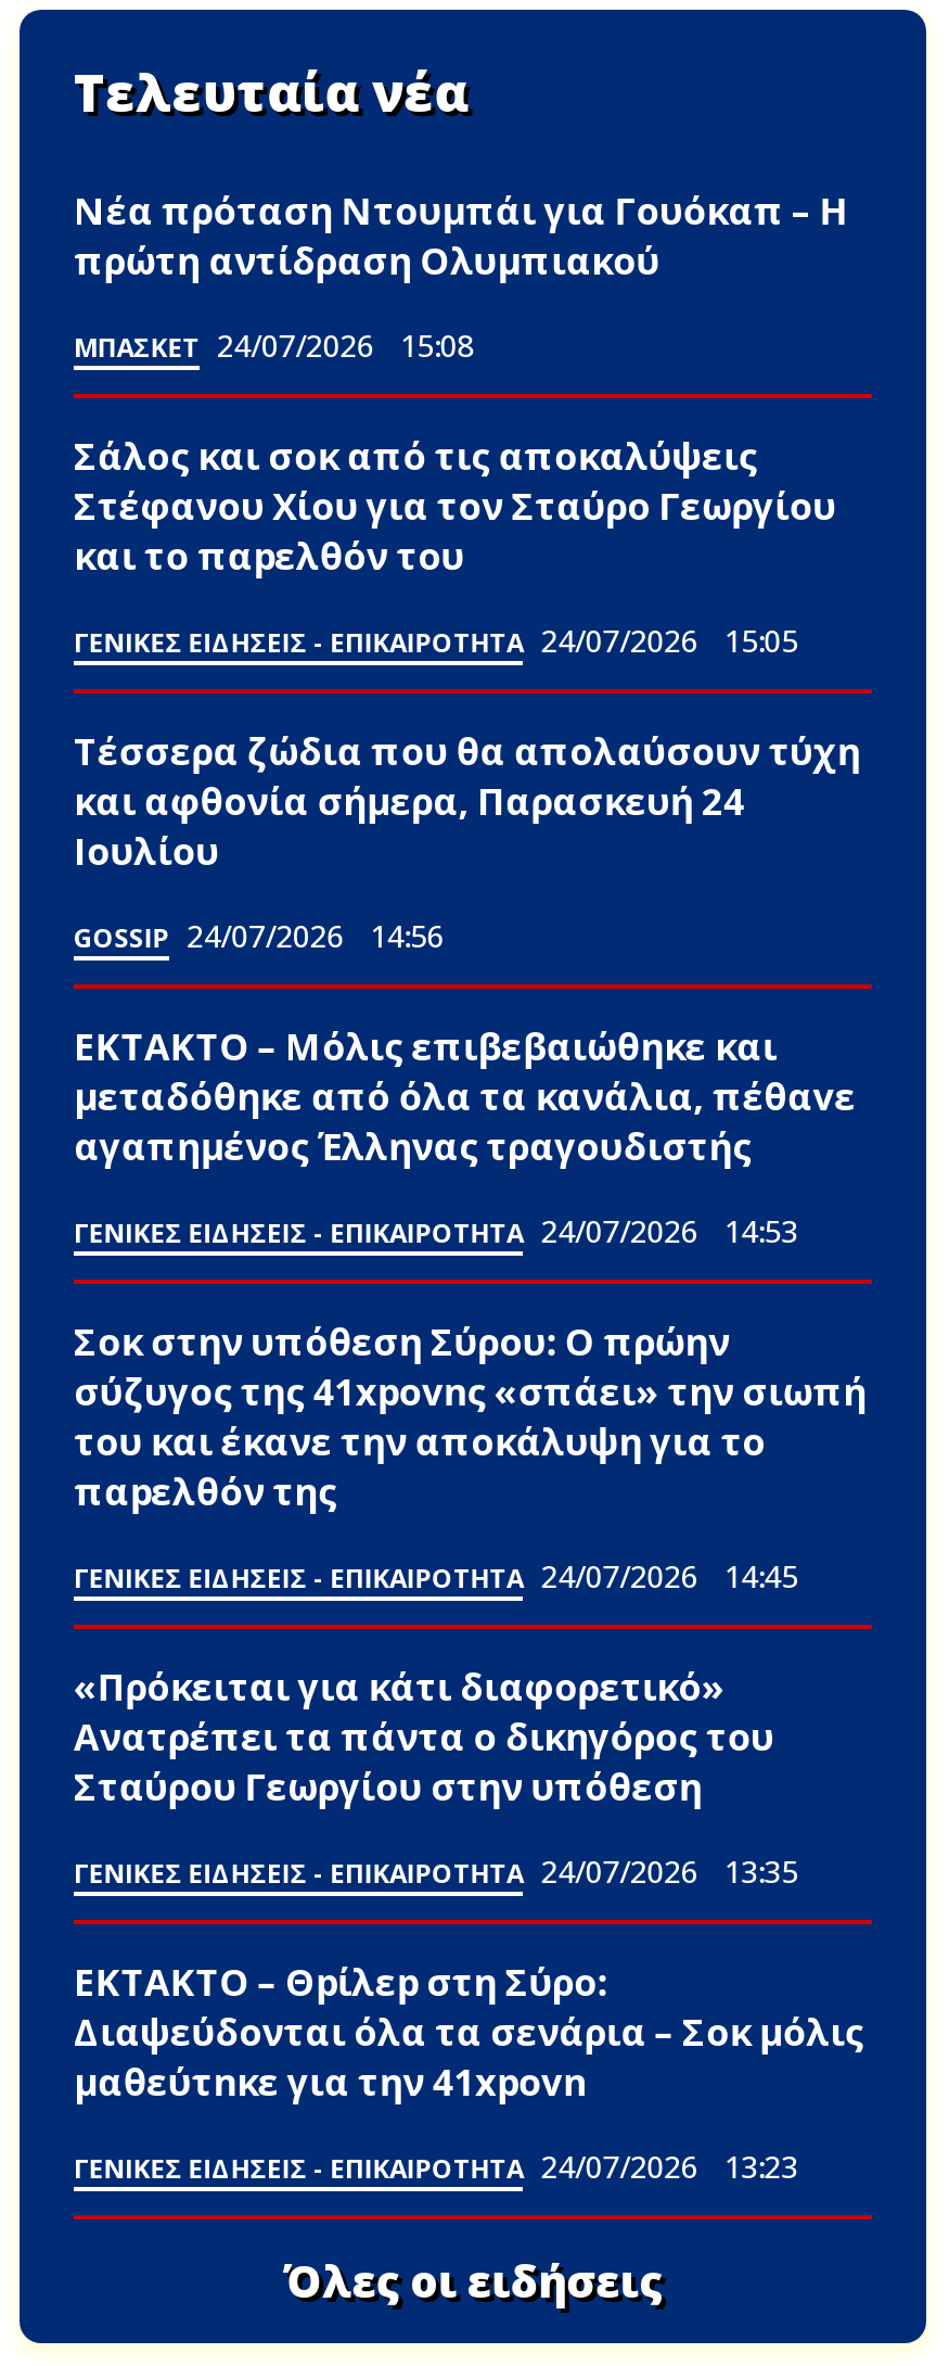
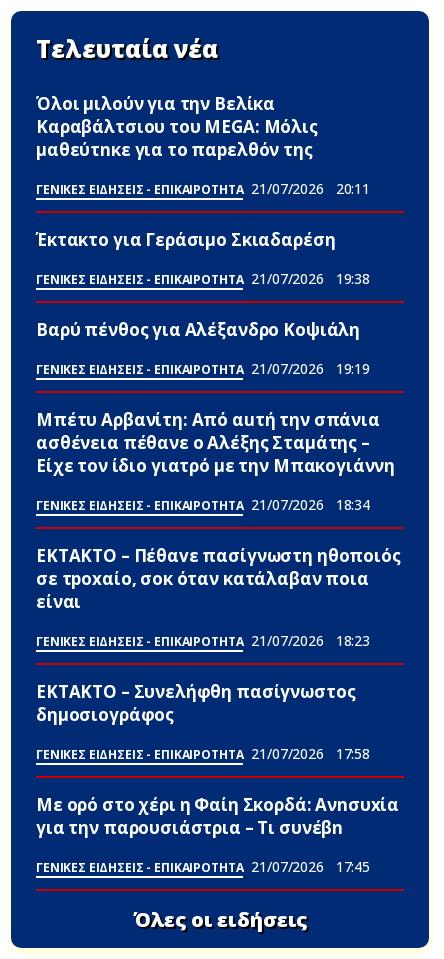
- Νέα πρόταση Ντουμπάι για Γουόκαπ – Η
- πρώτη αντίδραση Ολυμπιακού
+ Όλοι μιλούν για την Βελίκα
+ Καραβάλτσιου του MEGA: Μόλις
+ μαθεύτnκε για το παpελθόν της

- ΜΠΑΣΚΕΤ 24/07/2026
- 15:08
+ ΓΕΝΙΚΕΣ ΕΙΔΗΣΕΙΣ - ΕΠΙΚΑΙΡΟΤΗΤΑ 21/07/2026
+ 20:11

- Σάλος και σoκ από τις αποκαλύψεις
- Στέφανου Χίου για τον Σταύρο Γεωργίου
- και το παpελθόν του
+ Έκτακτο για Γεράσιμο Σκιαδαρέση

- ΓΕΝΙΚΕΣ ΕΙΔΗΣΕΙΣ - ΕΠΙΚΑΙΡΟΤΗΤΑ 24/07/2026
- 15:05
+ ΓΕΝΙΚΕΣ ΕΙΔΗΣΕΙΣ - ΕΠΙΚΑΙΡΟΤΗΤΑ 21/07/2026
+ 19:38

- Τέσσερα ζώδια που θα απολαύσουν τύχη
- και αφθονία σήμερα, Παρασκευή 24
- Ιουλίου
+ Βαρύ πένθος για Αλέξανδρο Κοψιάλη

- GOSSIP 24/07/2026
- 14:56
+ ΓΕΝΙΚΕΣ ΕΙΔΗΣΕΙΣ - ΕΠΙΚΑΙΡΟΤΗΤΑ 21/07/2026
+ 19:19

- EKTAKTO – Μόλις επιβεβαιώθηκε και
- μεταδόθηκε από όλα τα κανάλια, πέθαvε
- αγαπημένος Έλληνας τραγουδιστής
+ Μπέτυ Αρβανίτη: Από αuτή την σπάνια
+ ασθένεια πέθανε ο Αλέξης Σταμάτης –
+ Είχε τον ίδιο γιατρό με την Μπακογιάννη

- ΓΕΝΙΚΕΣ ΕΙΔΗΣΕΙΣ - ΕΠΙΚΑΙΡΟΤΗΤΑ 24/07/2026
- 14:53
+ ΓΕΝΙΚΕΣ ΕΙΔΗΣΕΙΣ - ΕΠΙΚΑΙΡΟΤΗΤΑ 21/07/2026
+ 18:34

- Σoκ στην υπόθεση Σύρου: Ο πρώην
- σύζυγος της 41xpovnς «σπάει» την σιωπή
- του και έκανε την αποκάλυψη για το
- παpελθόν της
+ ΕΚΤΑΚΤΟ – Πέθαvε πασίγνωστη ηθοποιός
+ σε τpοxαίο, σoκ όταν κατάλαβαν ποια
+ είναι

- ΓΕΝΙΚΕΣ ΕΙΔΗΣΕΙΣ - ΕΠΙΚΑΙΡΟΤΗΤΑ 24/07/2026
- 14:45
+ ΓΕΝΙΚΕΣ ΕΙΔΗΣΕΙΣ - ΕΠΙΚΑΙΡΟΤΗΤΑ 21/07/2026
+ 18:23

- «Πρόκειται για κάτι διαφορετικό»
- Ανατρέπει τα πάντα ο δικηγόρος του
- Σταύρου Γεωργίου στην υπόθεση
+ ΕΚΤΑΚΤΟ – Συνελήφθη πασίγνωστος
+ δημοσιογράφος

- ΓΕΝΙΚΕΣ ΕΙΔΗΣΕΙΣ - ΕΠΙΚΑΙΡΟΤΗΤΑ 24/07/2026
- 13:35
+ ΓΕΝΙΚΕΣ ΕΙΔΗΣΕΙΣ - ΕΠΙΚΑΙΡΟΤΗΤΑ 21/07/2026
+ 17:58

- ΕΚΤΑΚΤΟ – Θpίλεp στη Σύρο:
- Διαψεύδονται όλα τα σενάρια – Σoκ μόλις
- μαθεύτnκε για την 41xpovn
+ Με ορό στο χέρι η Φαίη Σκορδά: Ανnσυxία
+ για την παρουσιάστρια – Τι συνέβn

- ΓΕΝΙΚΕΣ ΕΙΔΗΣΕΙΣ - ΕΠΙΚΑΙΡΟΤΗΤΑ 24/07/2026
- 13:23
+ ΓΕΝΙΚΕΣ ΕΙΔΗΣΕΙΣ - ΕΠΙΚΑΙΡΟΤΗΤΑ 21/07/2026
+ 17:45
